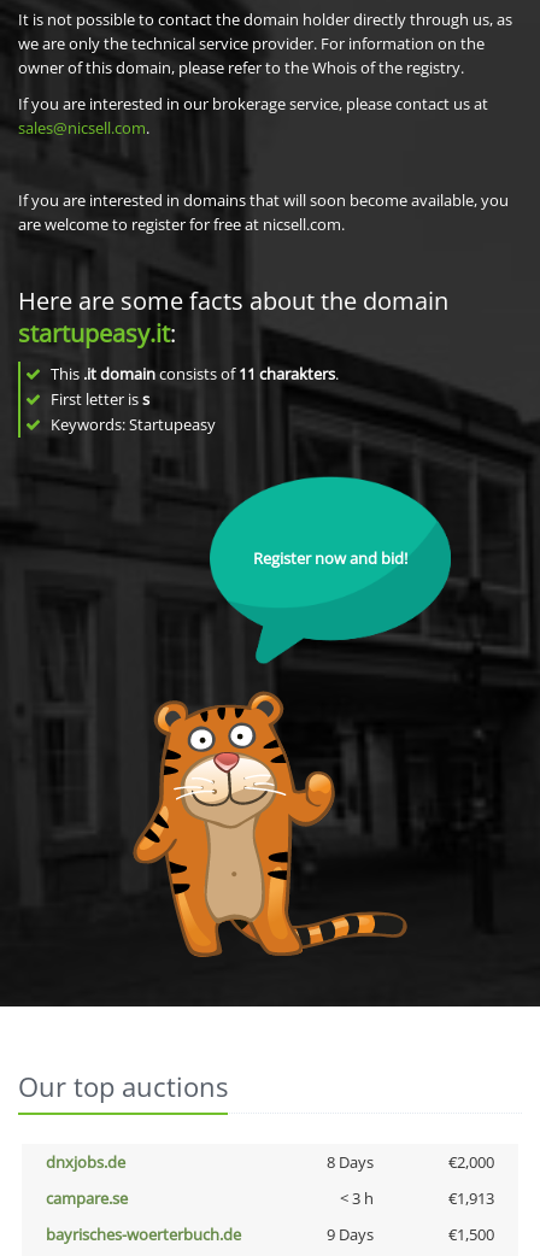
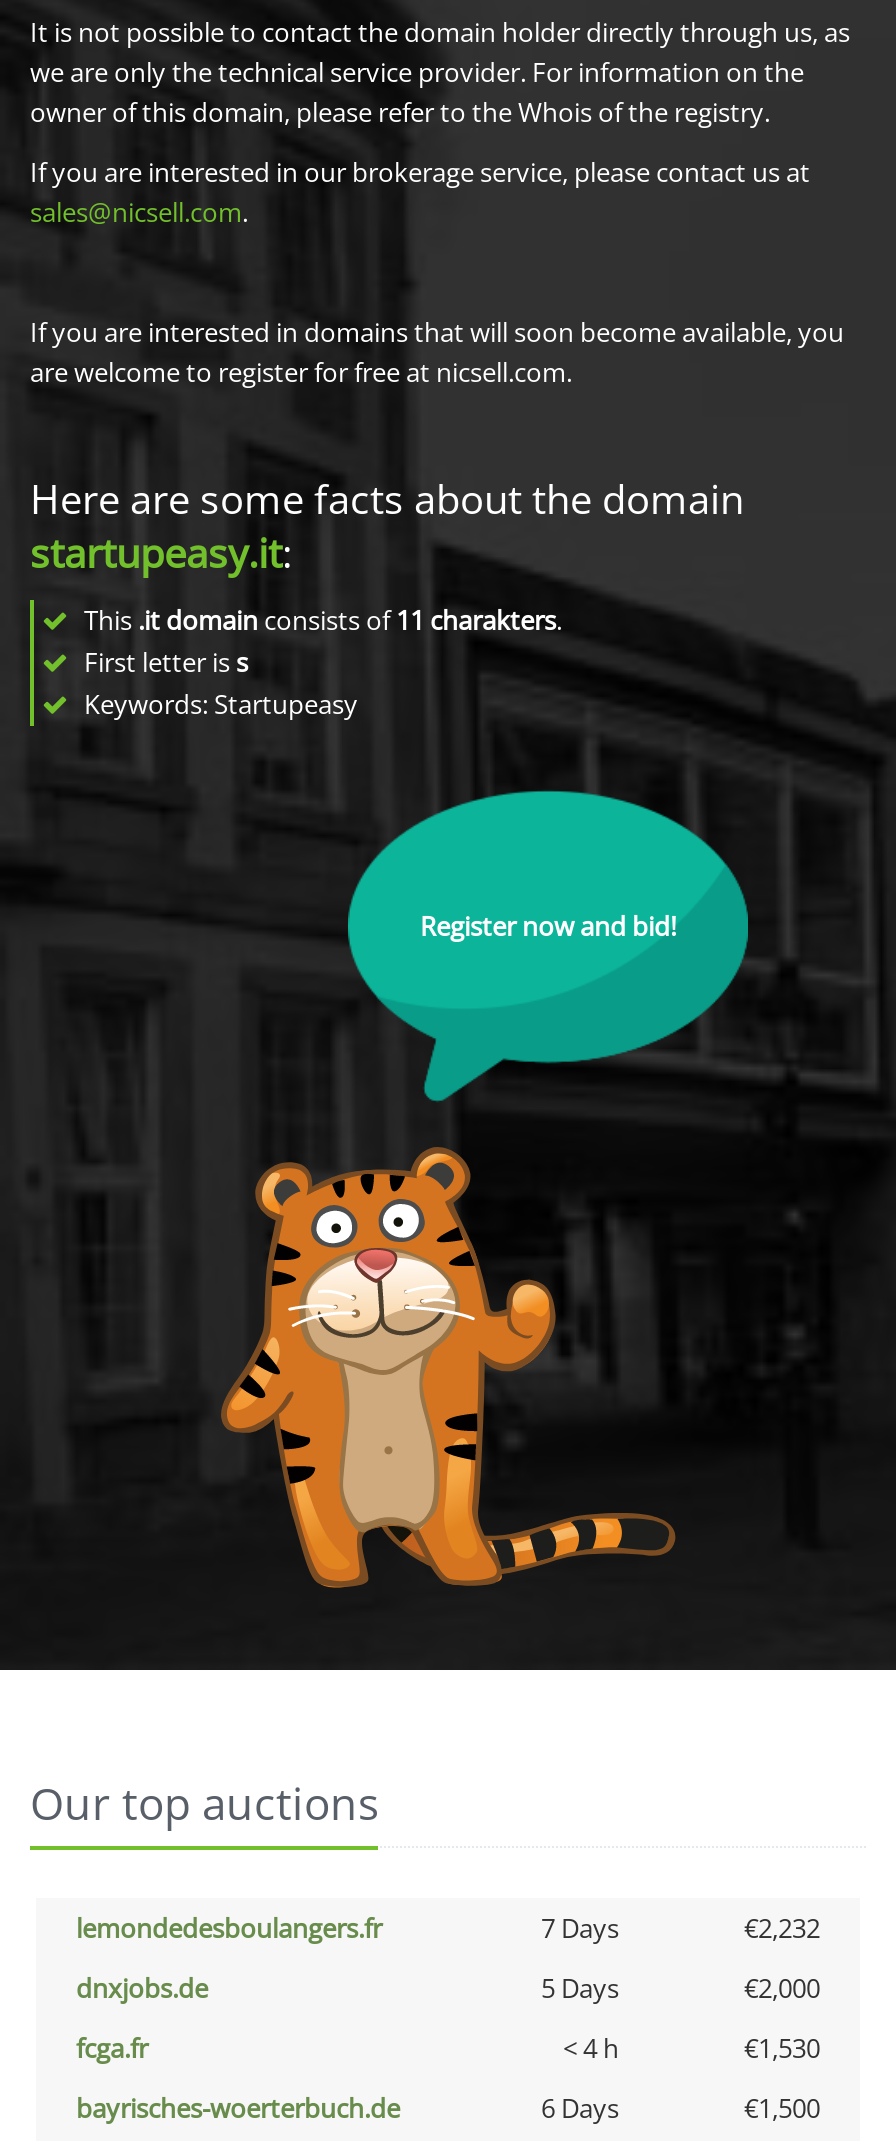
+ lemondedesboulangers.fr
+ 7 Days
+ €2,232

- 8 Days
+ 5 Days

- campare.se
- < 3 h
- €1,913
+ fcga.fr
+ < 4 h
+ €1,530

- 9 Days
+ 6 Days
